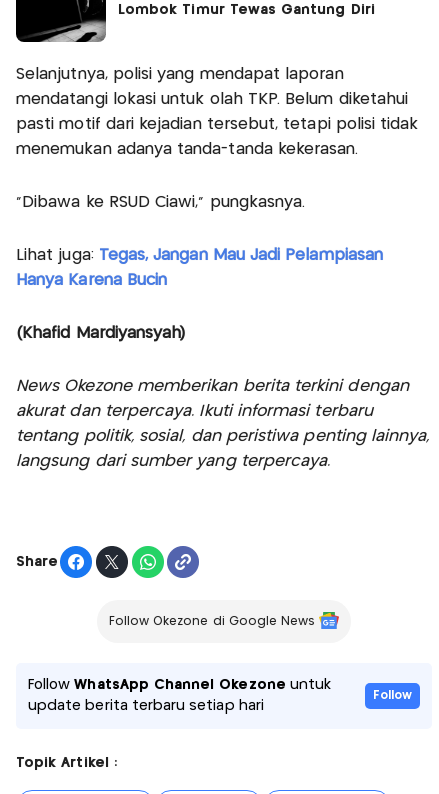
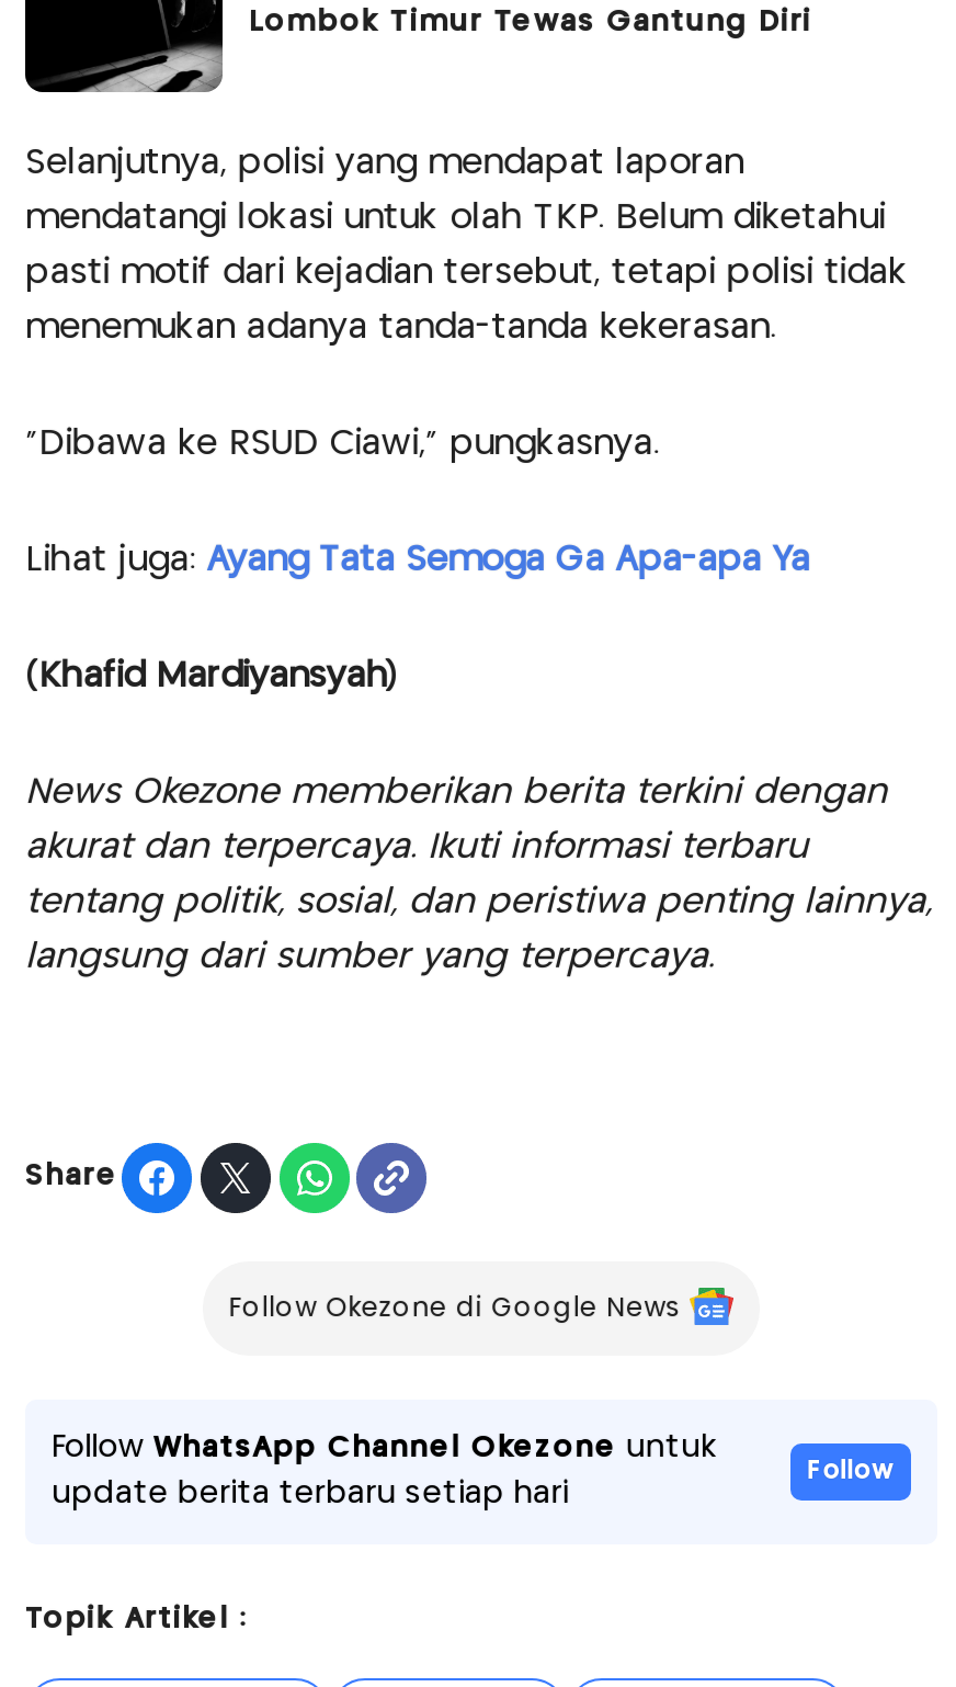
- Lihat juga: Tegas, Jangan Mau Jadi Pelampiasan
- Hanya Karena Bucin
+ Lihat juga: Ayang Tata Semoga Ga Apa-apa Ya
